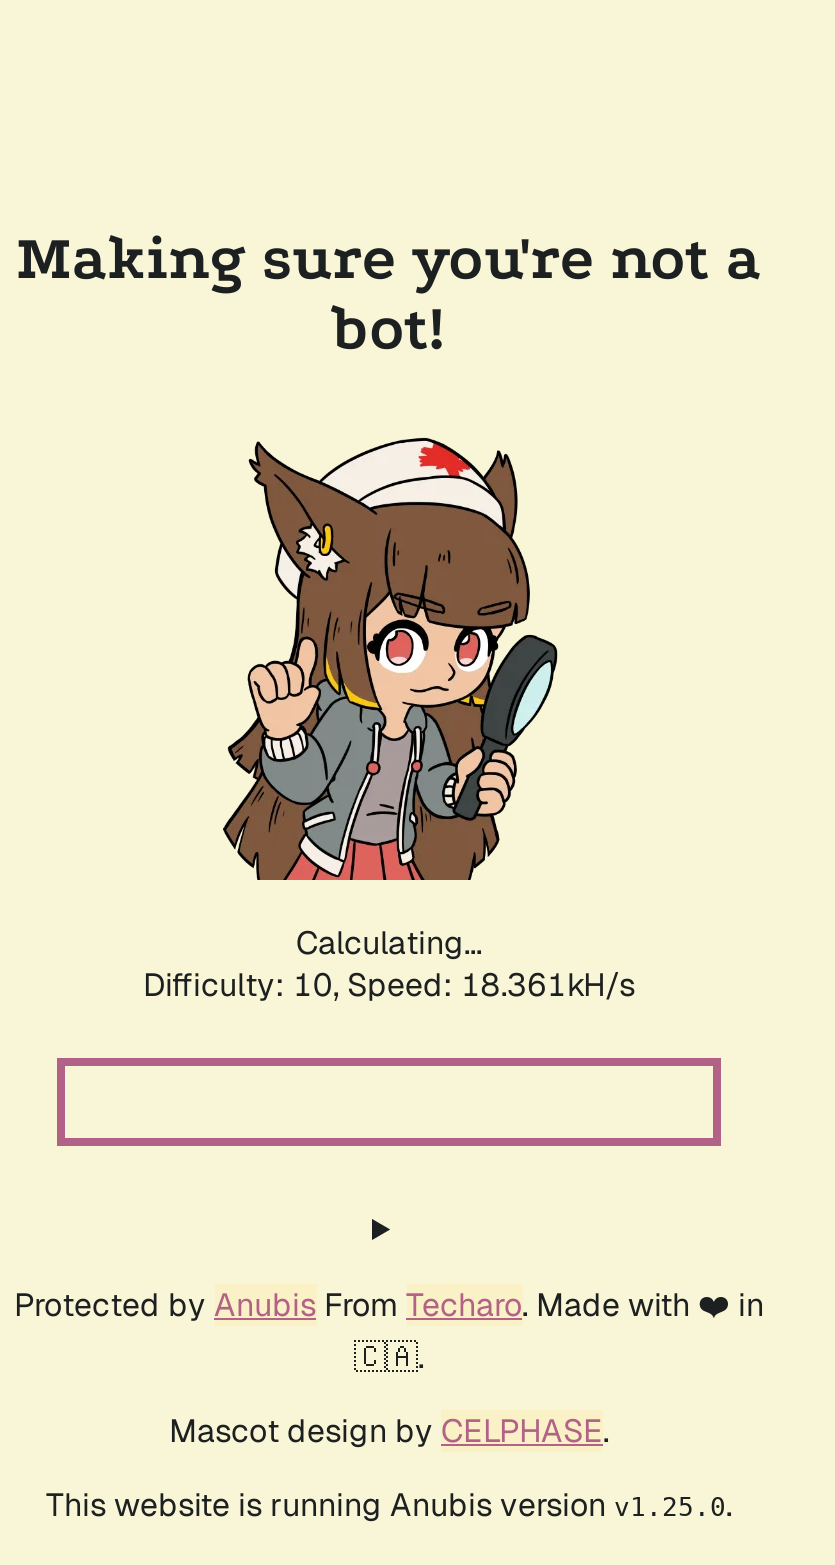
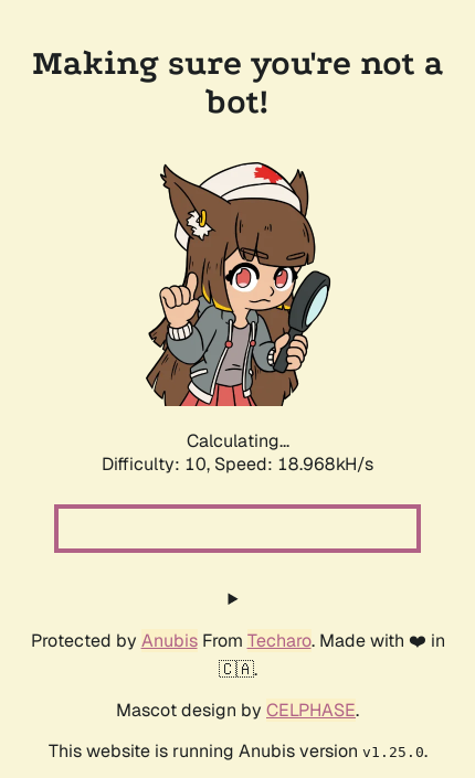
- Difficulty: 10, Speed: 18.361kH/s
+ Difficulty: 10, Speed: 18.968kH/s
